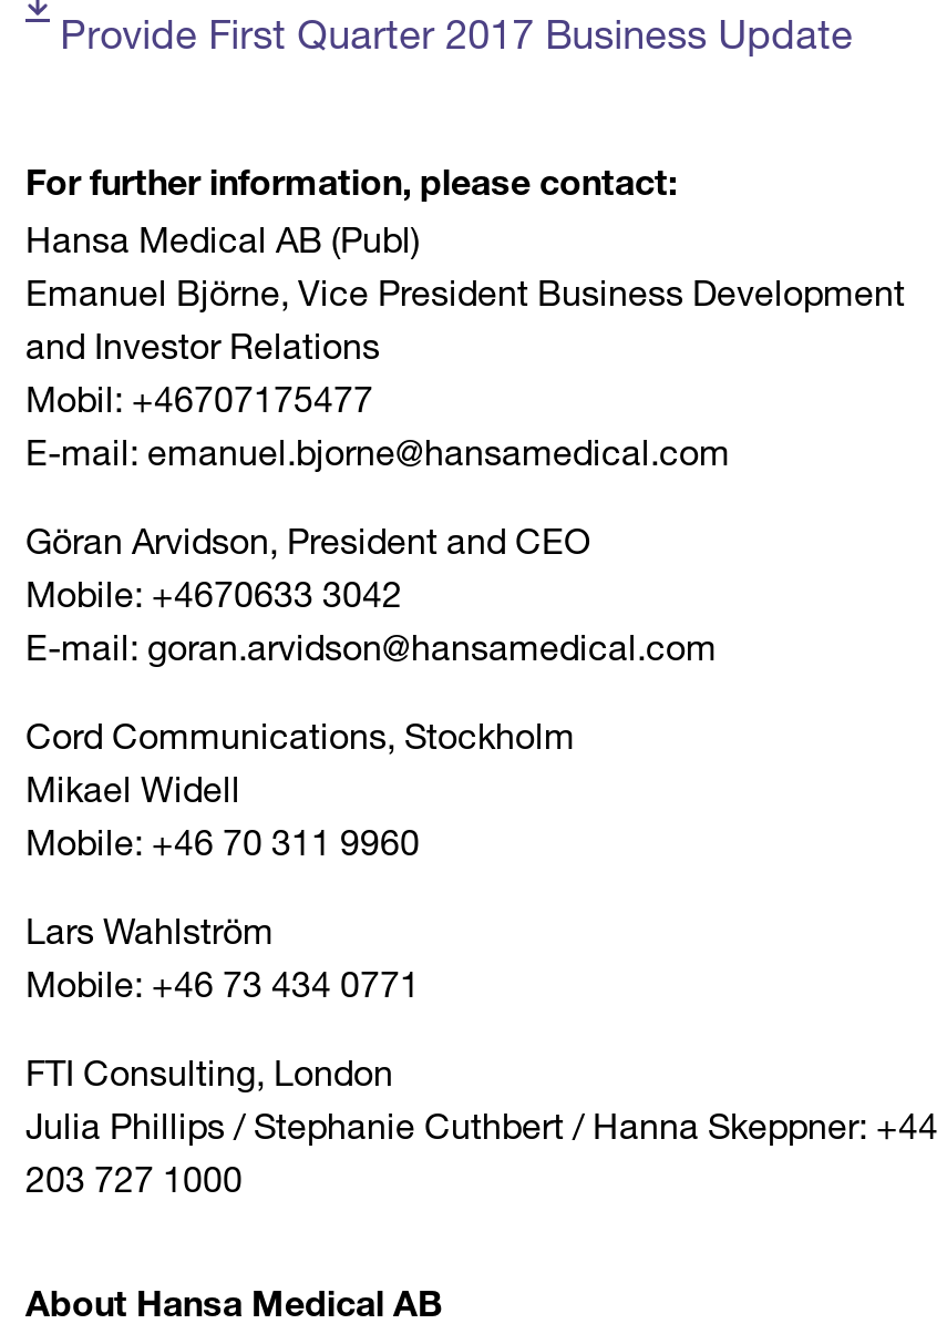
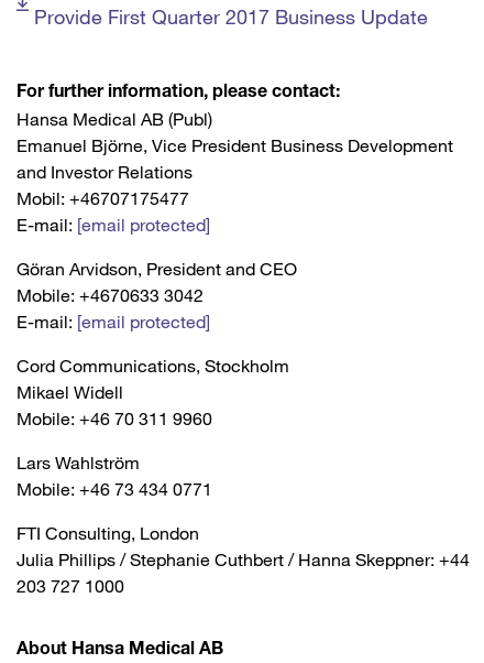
- E-mail: emanuel.bjorne@hansamedical.com
+ E-mail: [email protected]

- E-mail: goran.arvidson@hansamedical.com
+ E-mail: [email protected]
